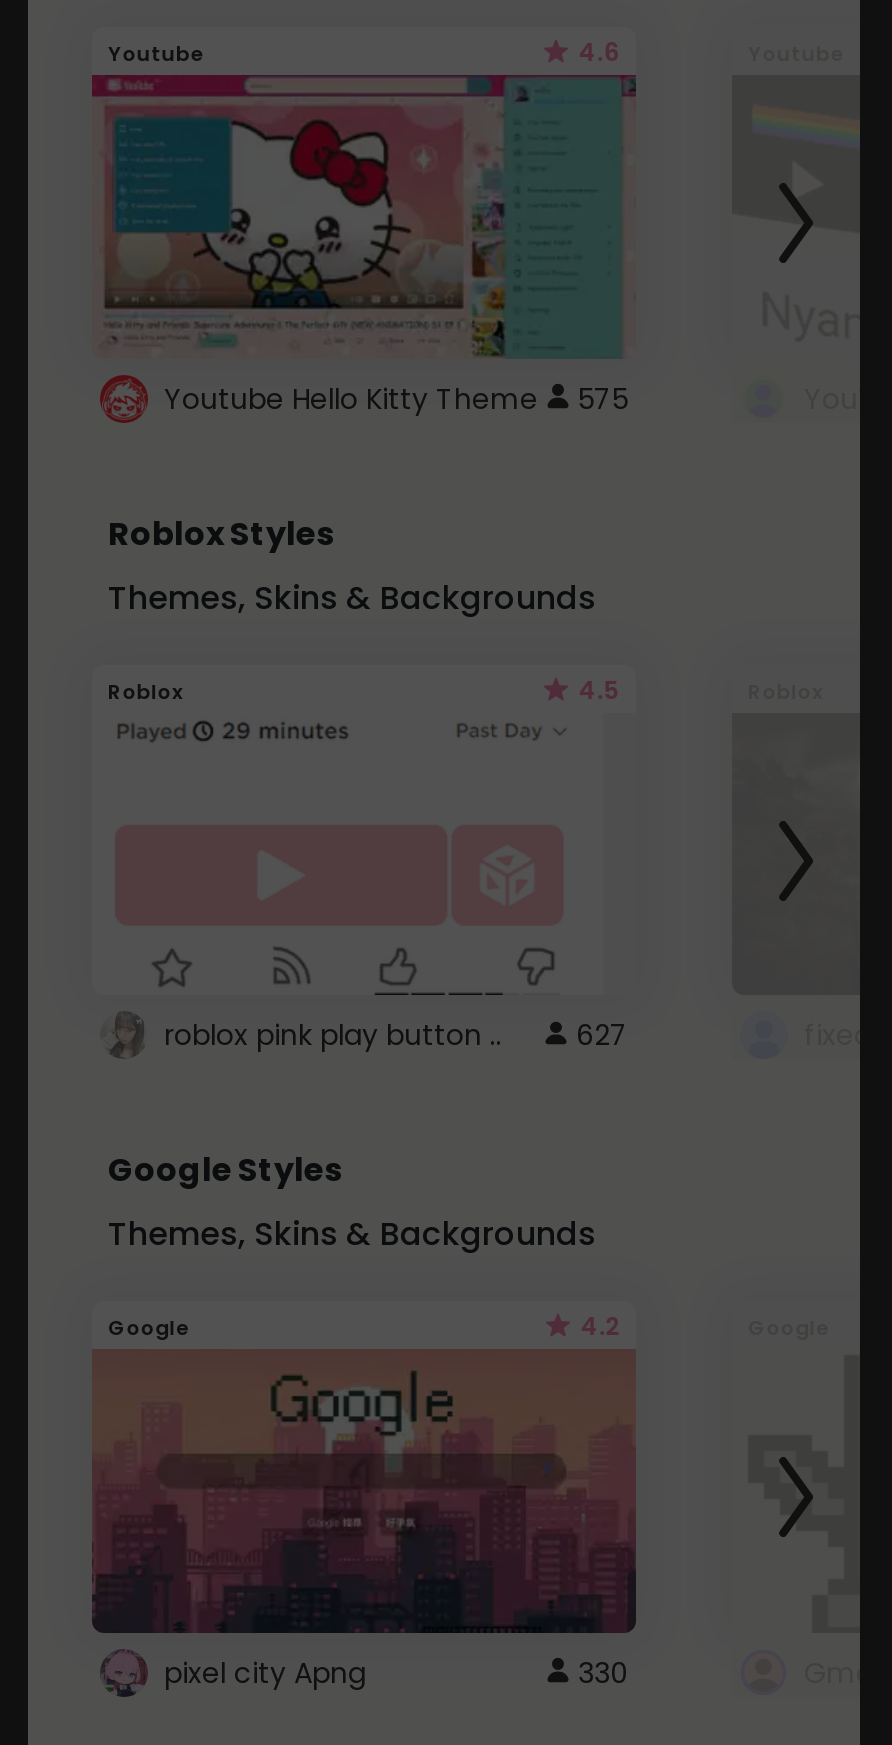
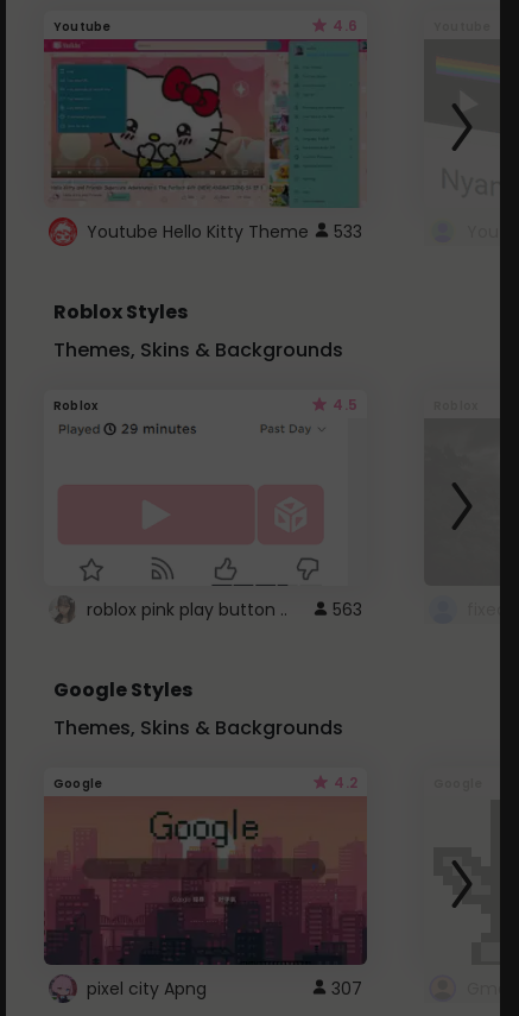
- Youtube Hello Kitty Theme 575
+ Youtube Hello Kitty Theme 533

- roblox pink play button .. 627
+ roblox pink play button .. 563

- 330
+ 307
